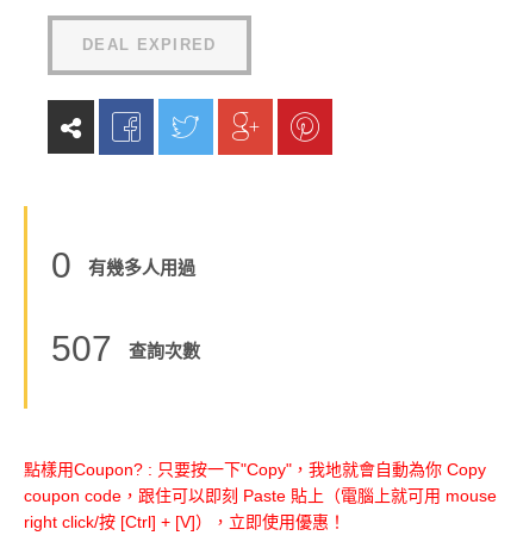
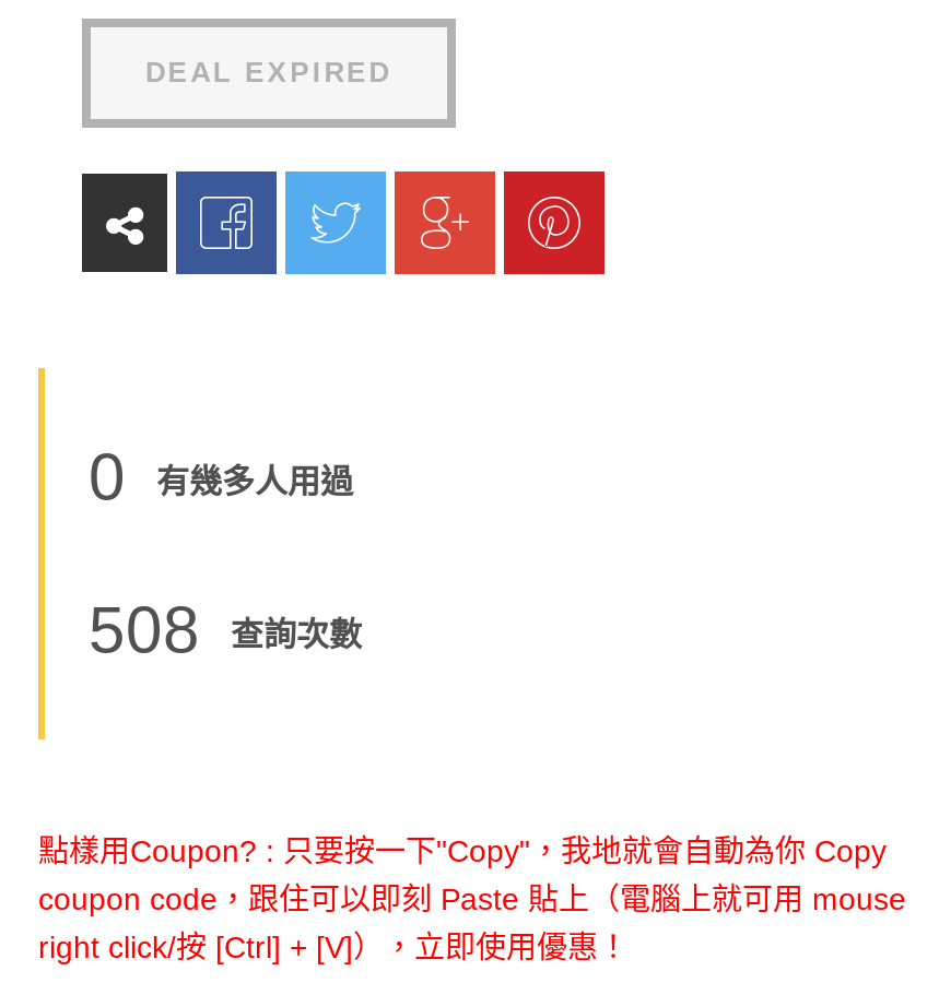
- 507 查詢次數
+ 508 查詢次數
